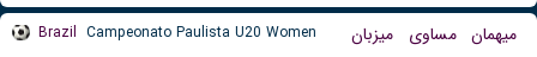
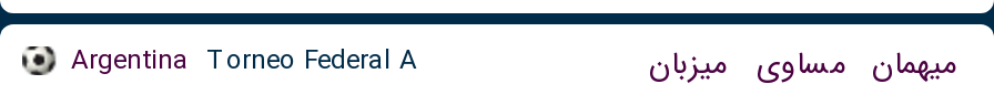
- Brazil Campeonato Paulista U20 Women
+ Argentina Torneo Federal A
